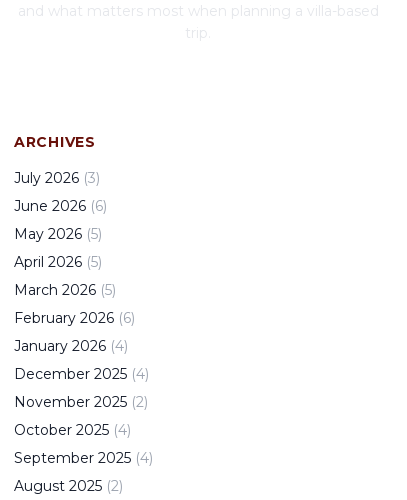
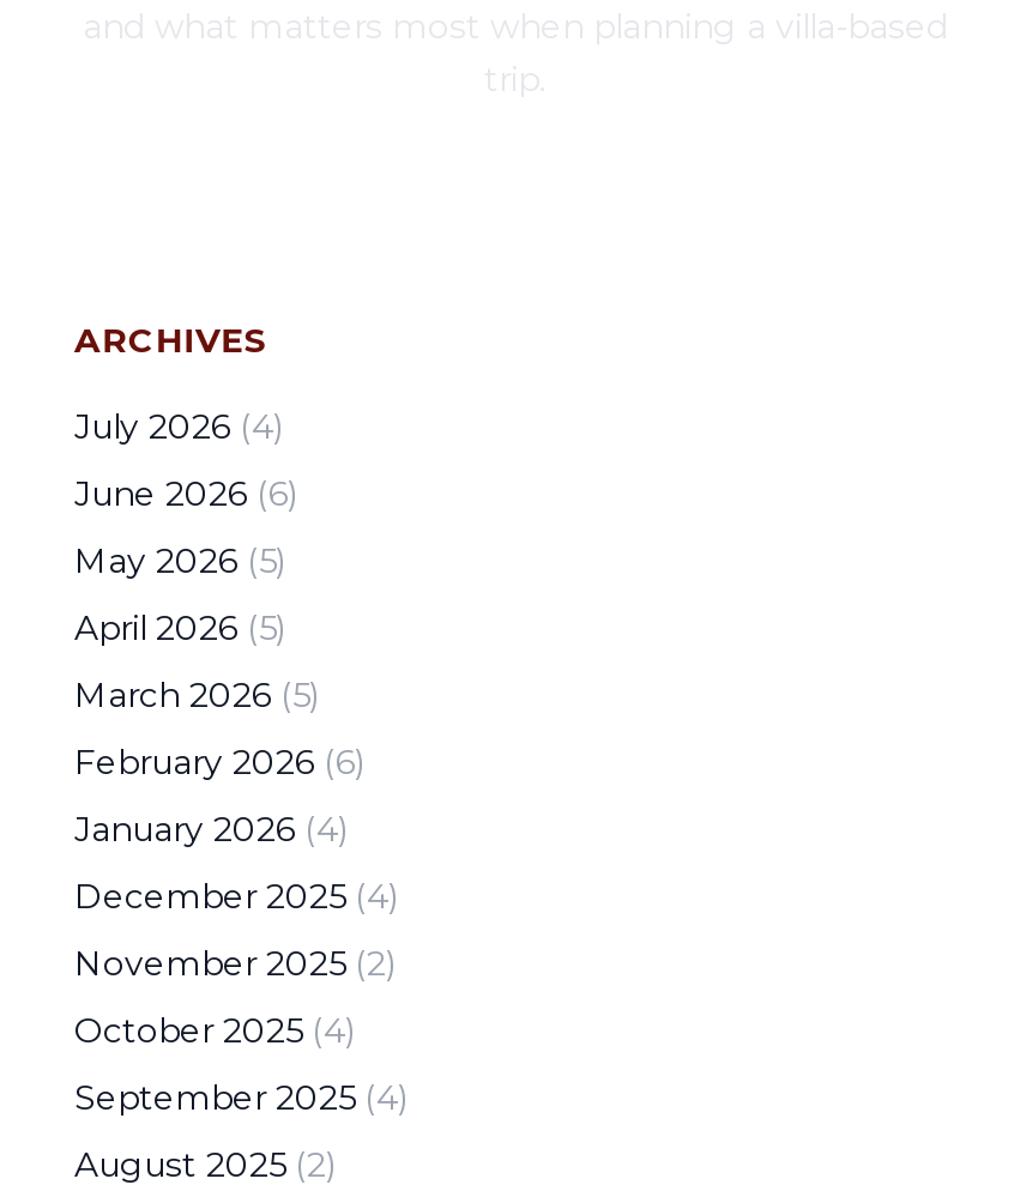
- July 2026 (3)
+ July 2026 (4)
